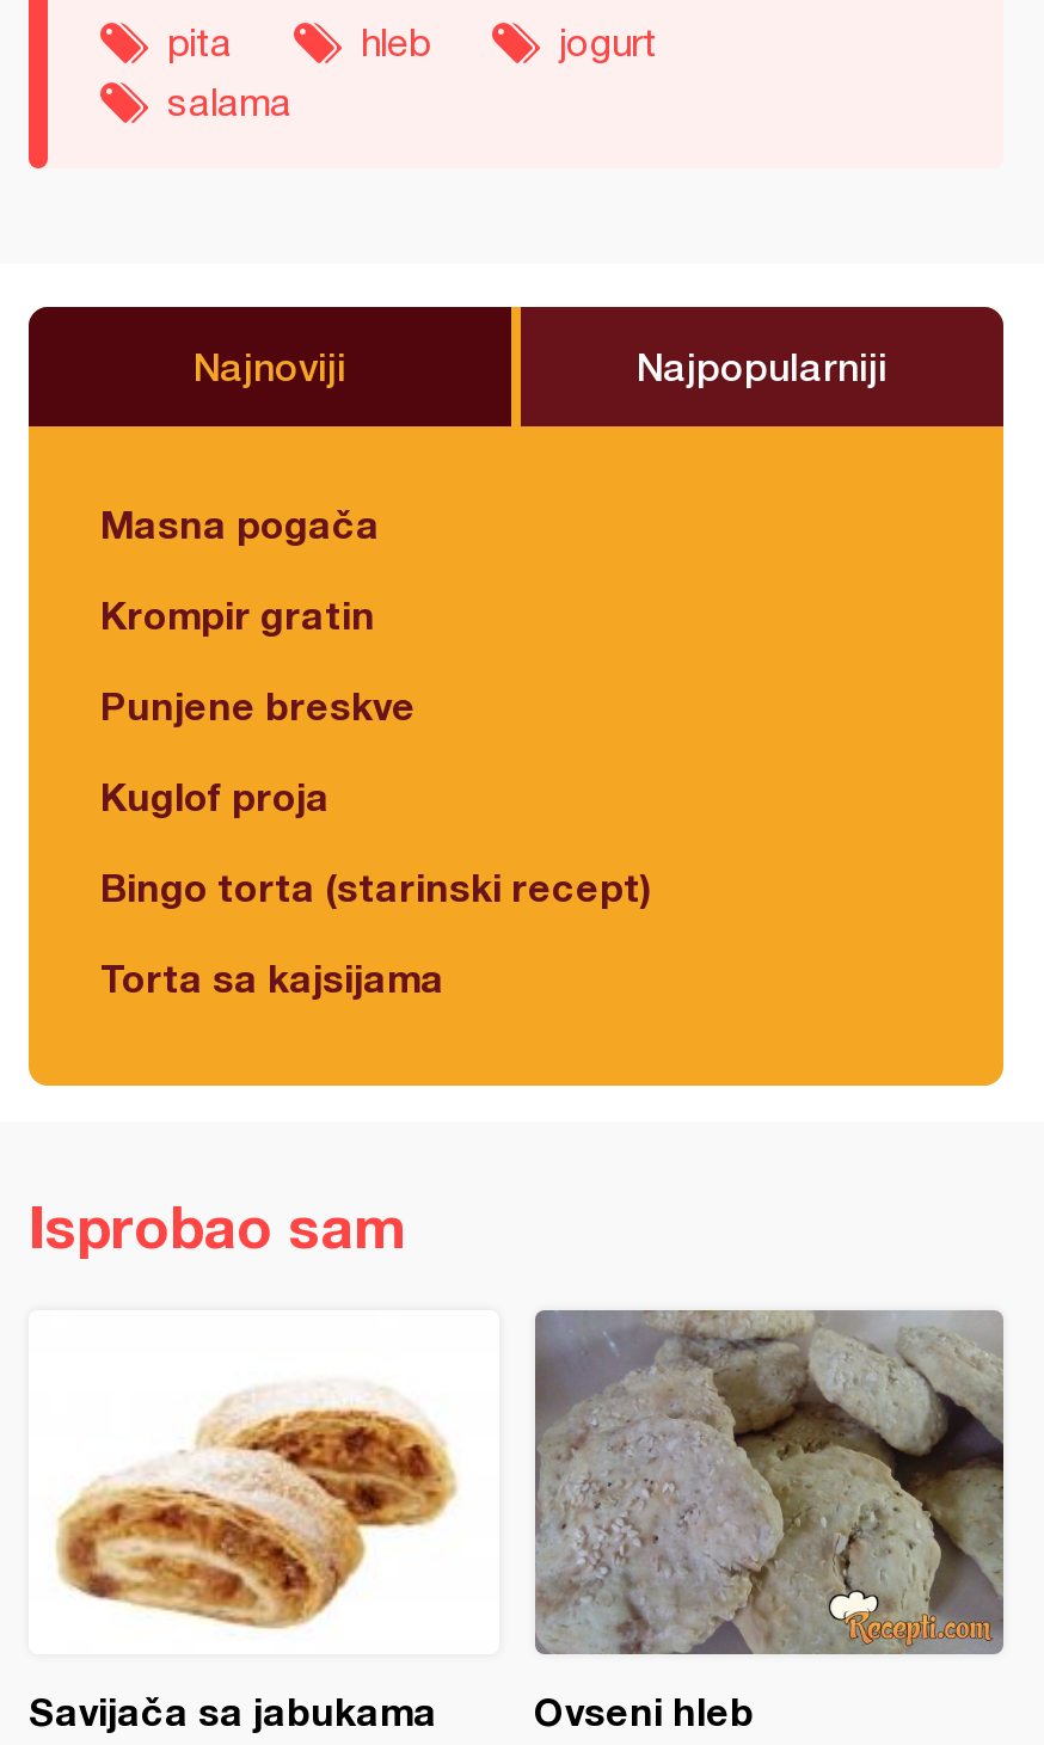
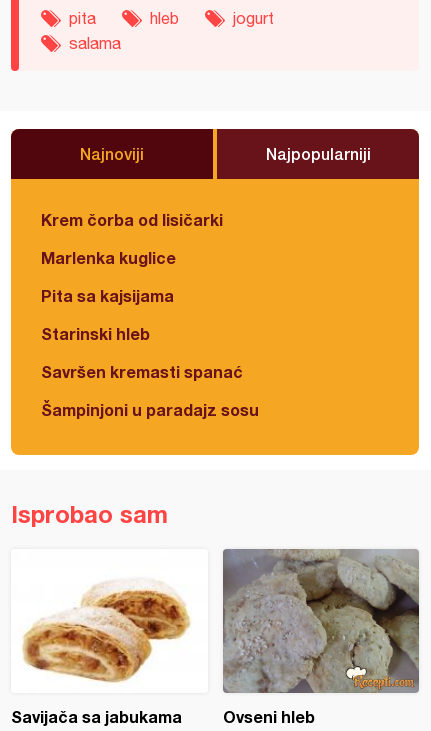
- Masna pogača
+ Krem čorba od lisičarki

- Krompir gratin
+ Marlenka kuglice

- Punjene breskve
+ Pita sa kajsijama

- Kuglof proja
+ Starinski hleb

- Bingo torta (starinski recept)
+ Savršen kremasti spanać

- Torta sa kajsijama
+ Šampinjoni u paradajz sosu
